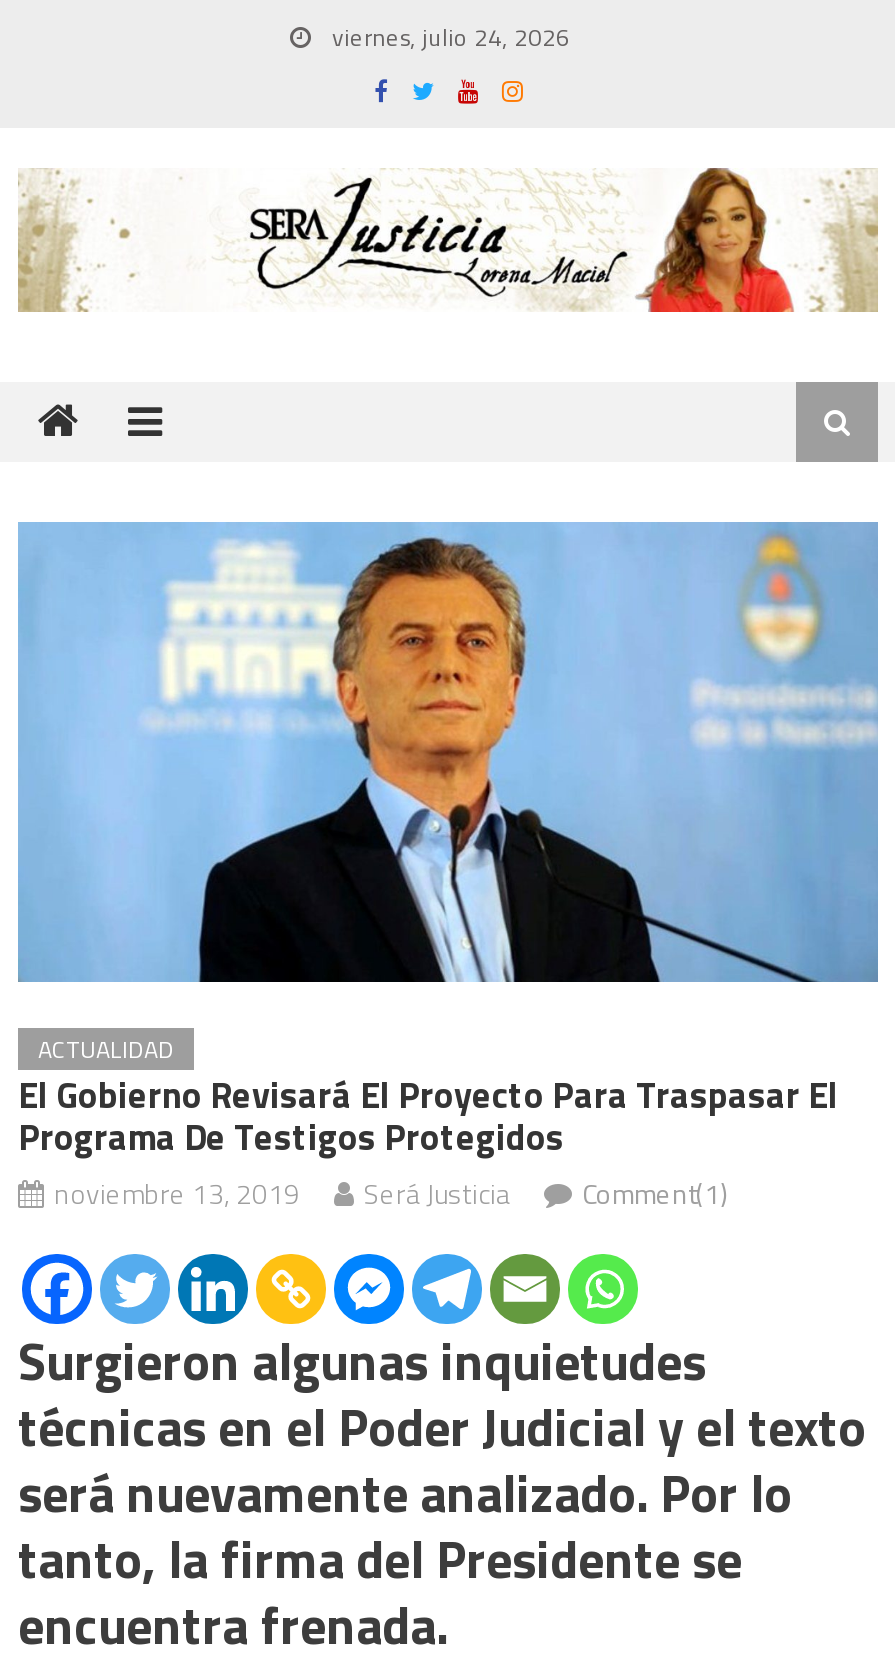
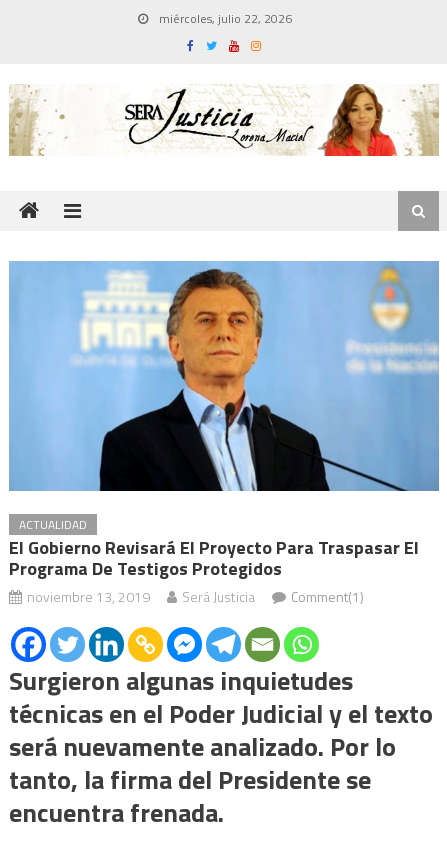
- viernes, julio 24, 2026
+ miércoles, julio 22, 2026
